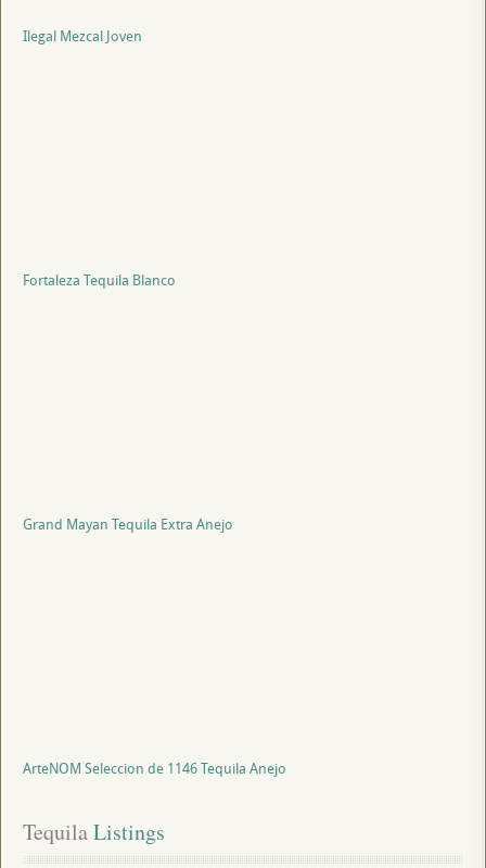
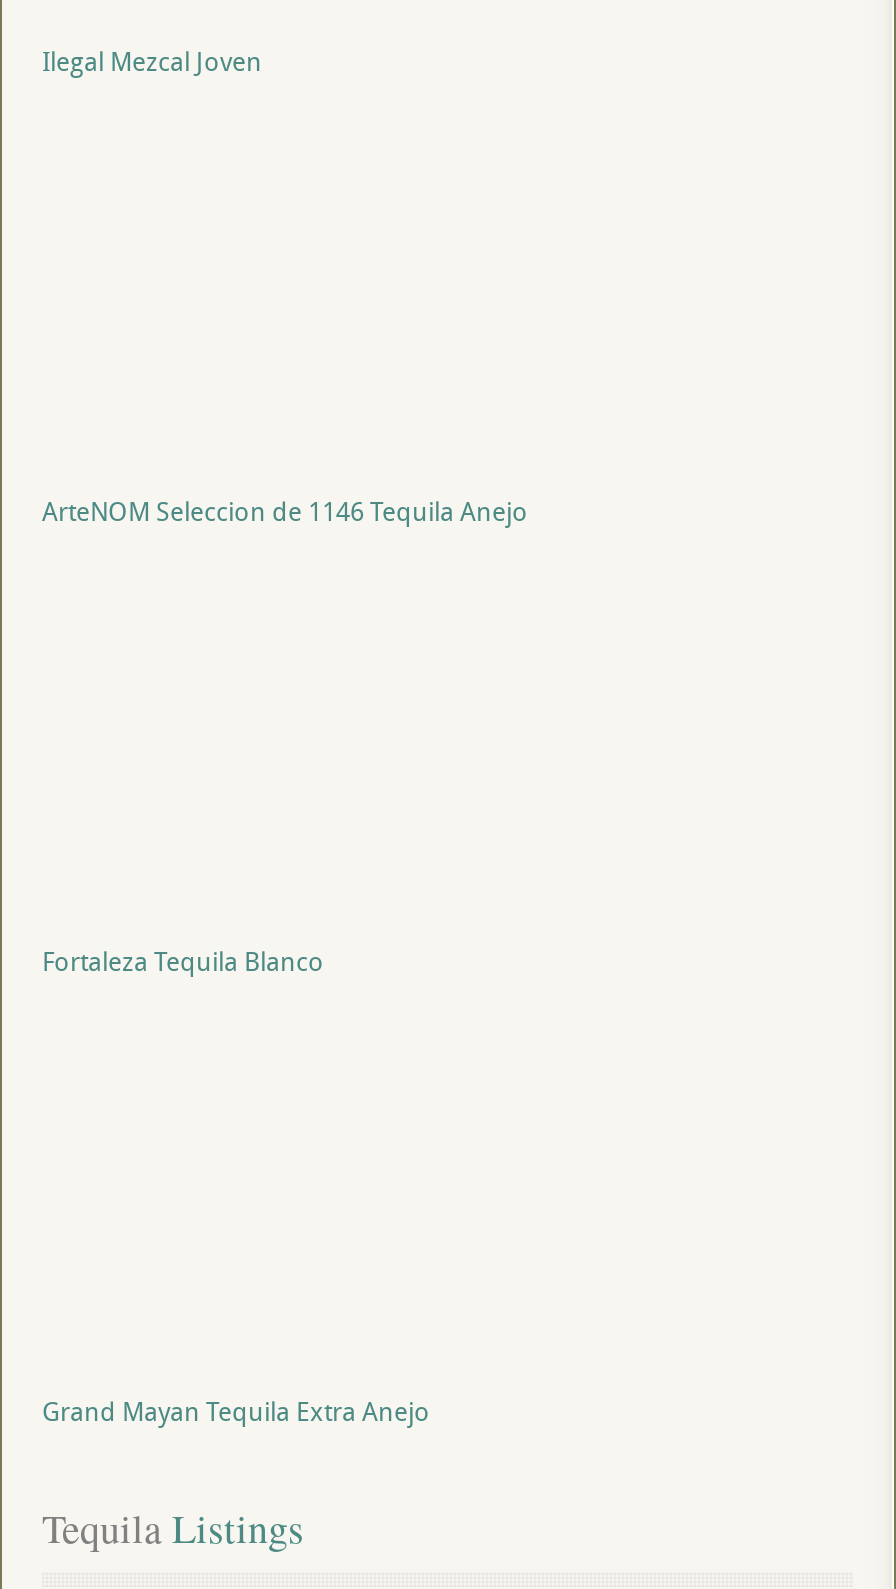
moved down: Fortaleza Tequila Blanco | Grand Mayan Tequila Extra Anejo

moved up: ArteNOM Seleccion de 1146 Tequila Anejo
